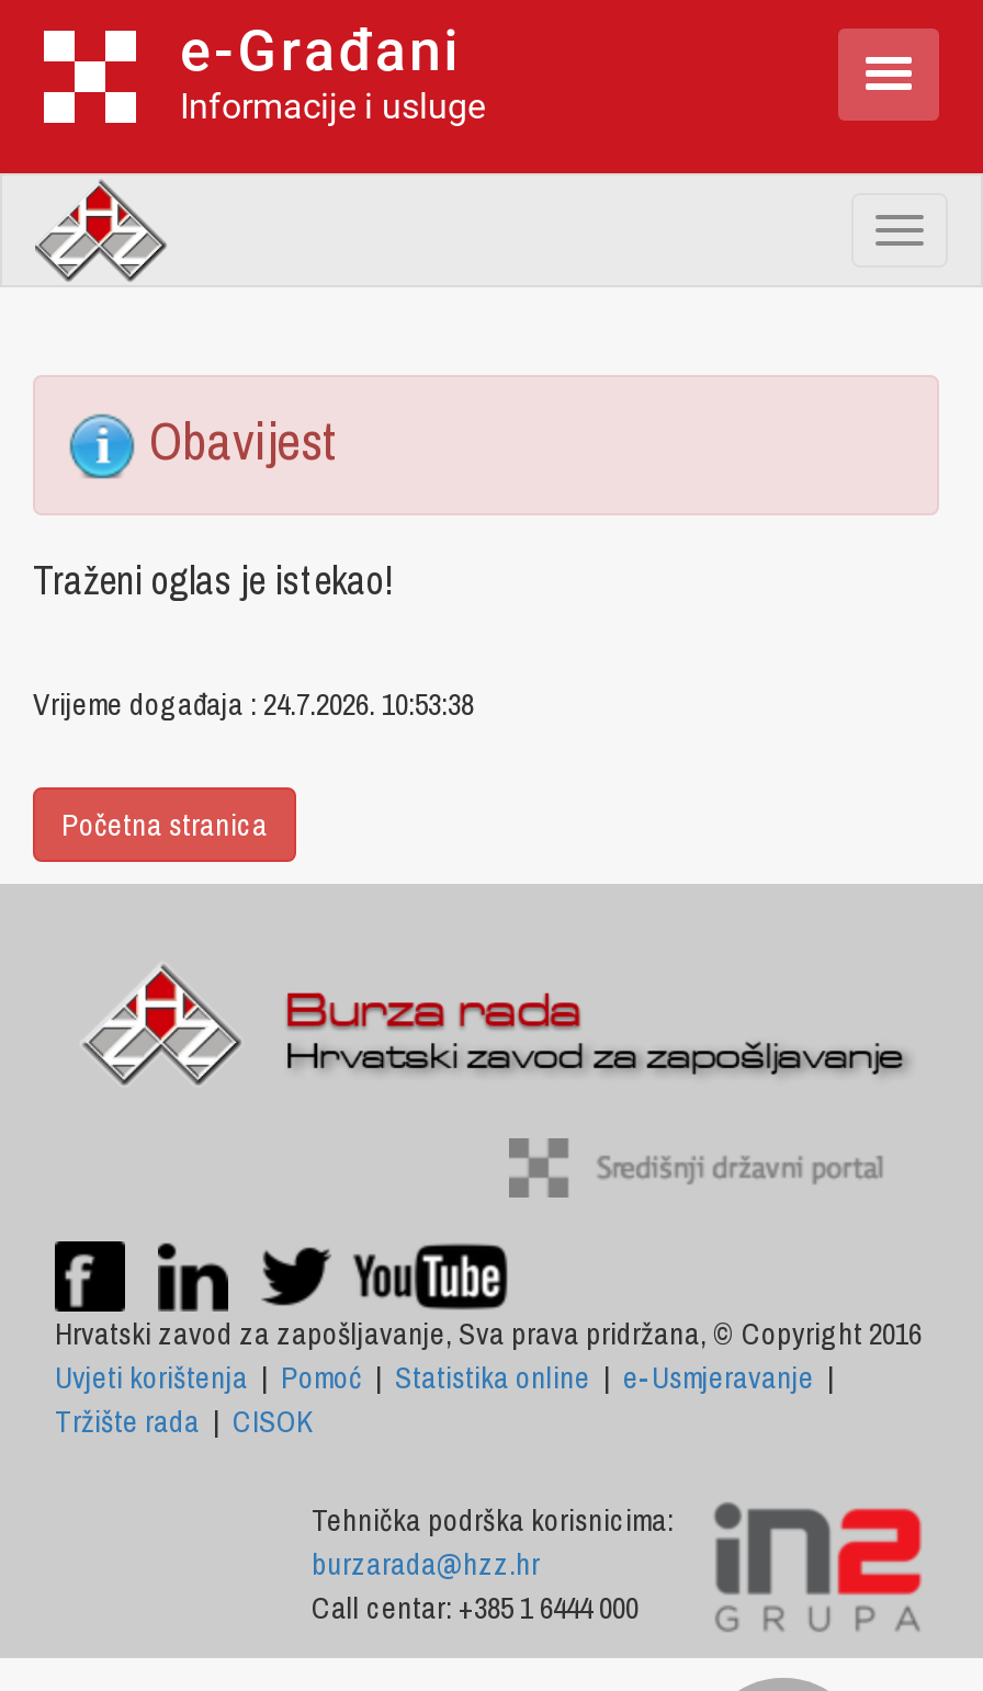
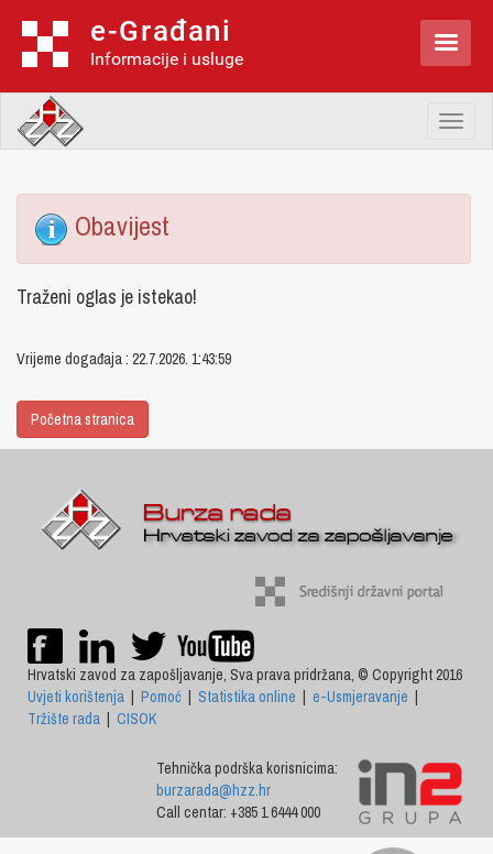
- Vrijeme događaja : 24.7.2026. 10:53:38
+ Vrijeme događaja : 22.7.2026. 1:43:59
